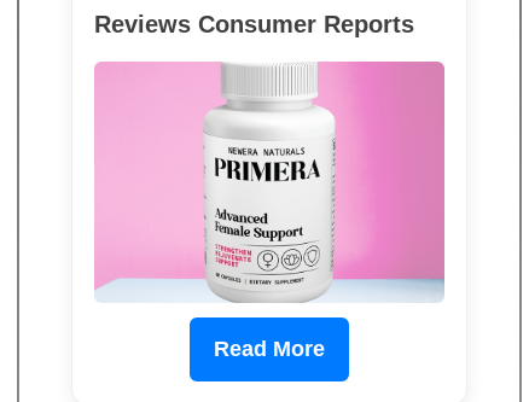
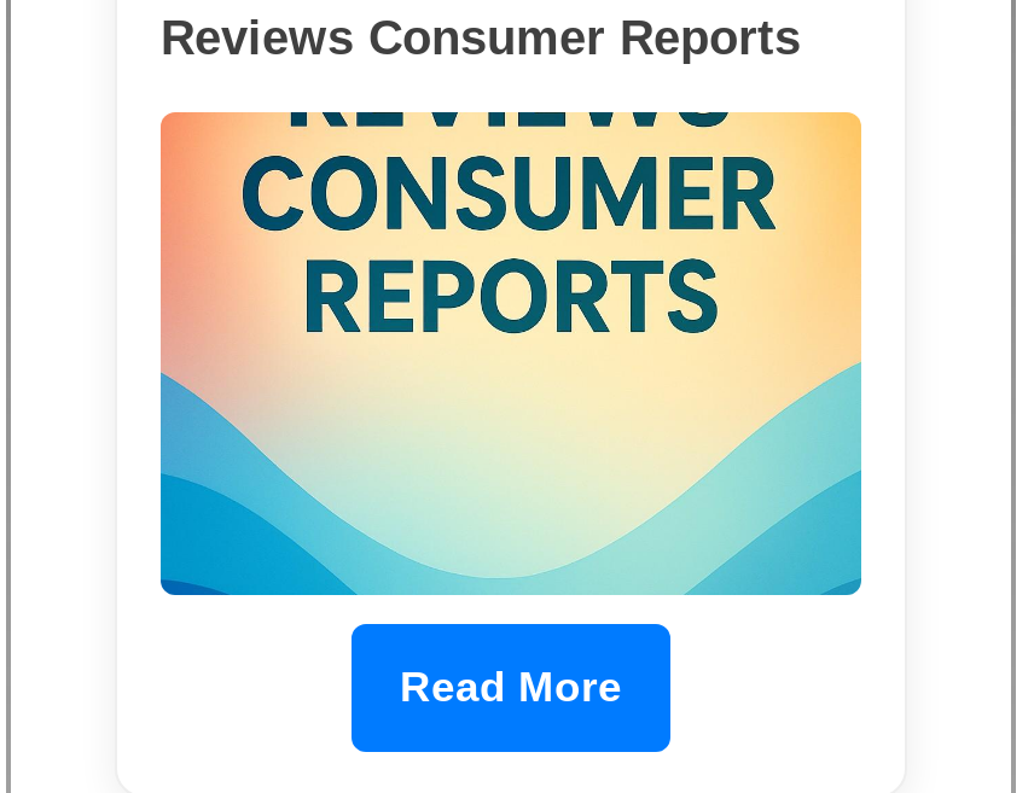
- [image]
+ [image]
